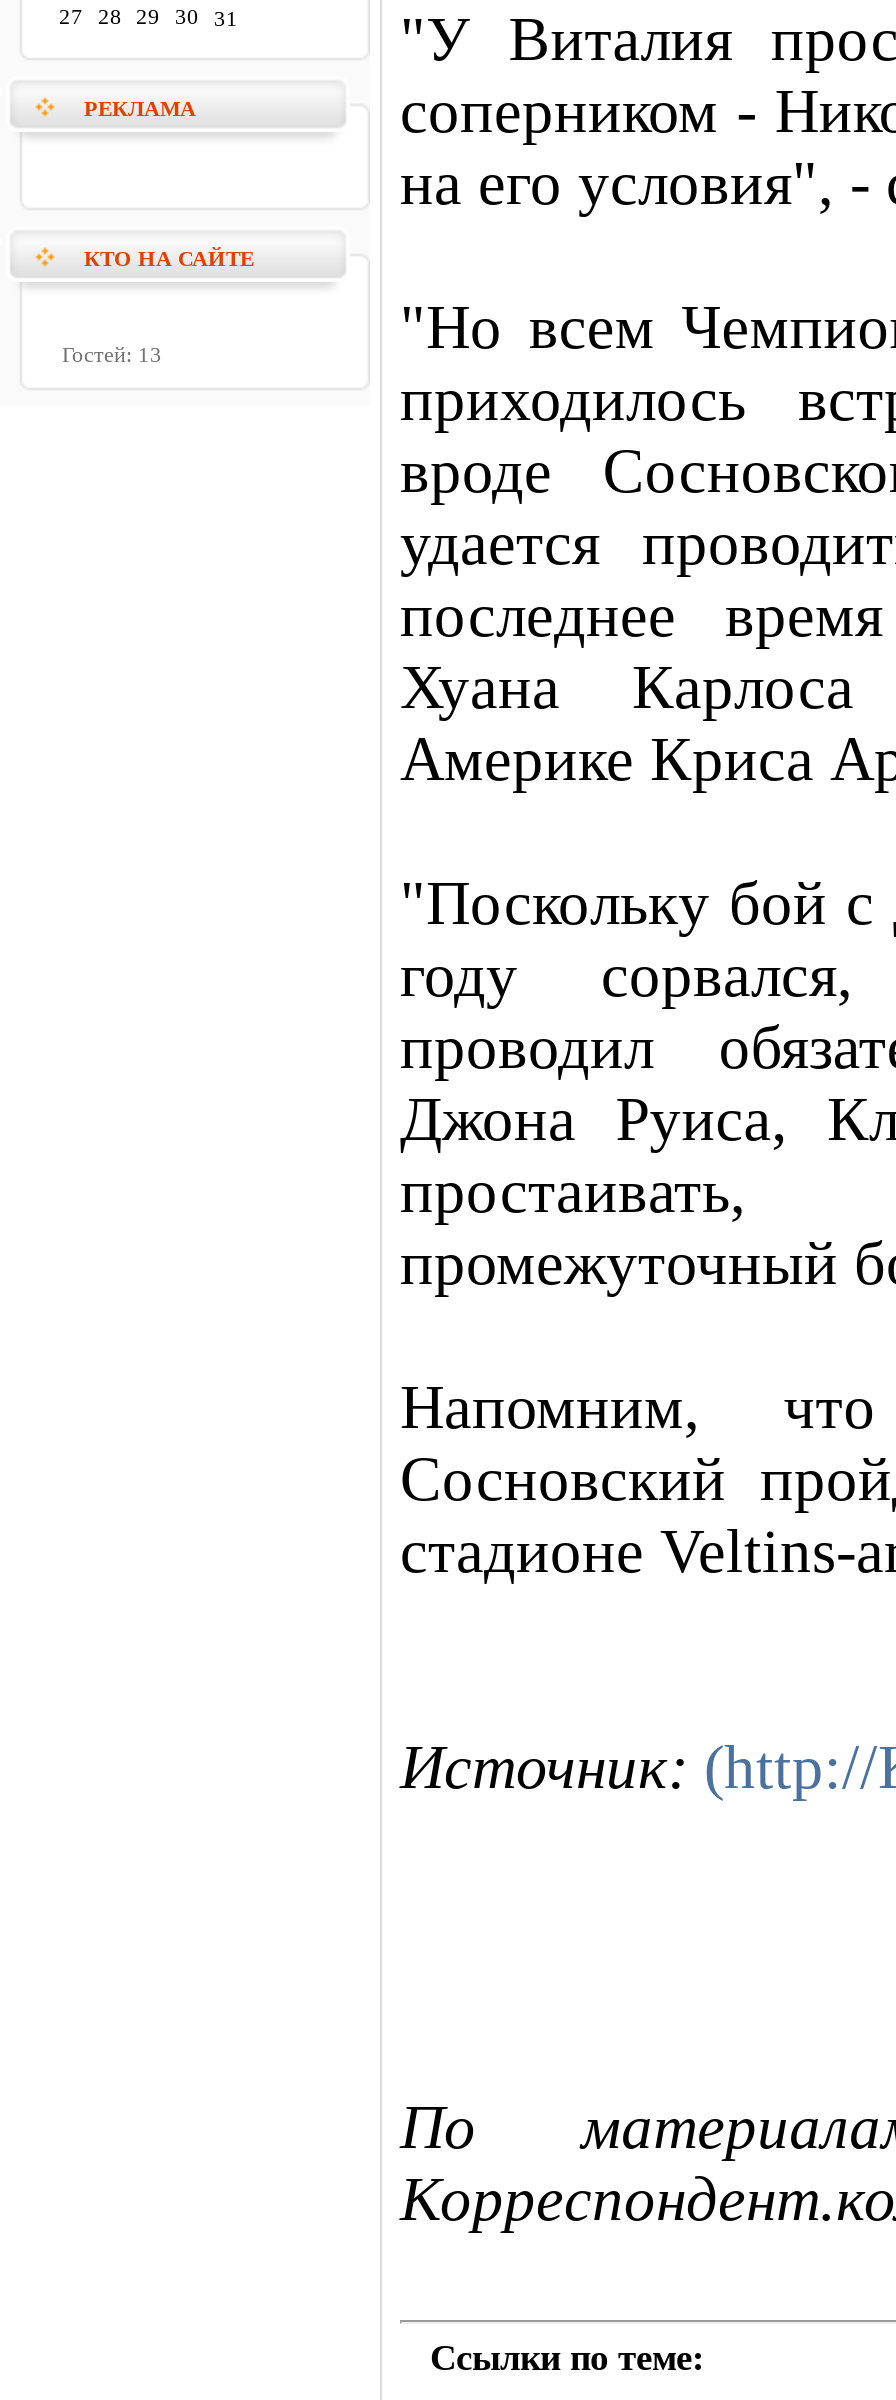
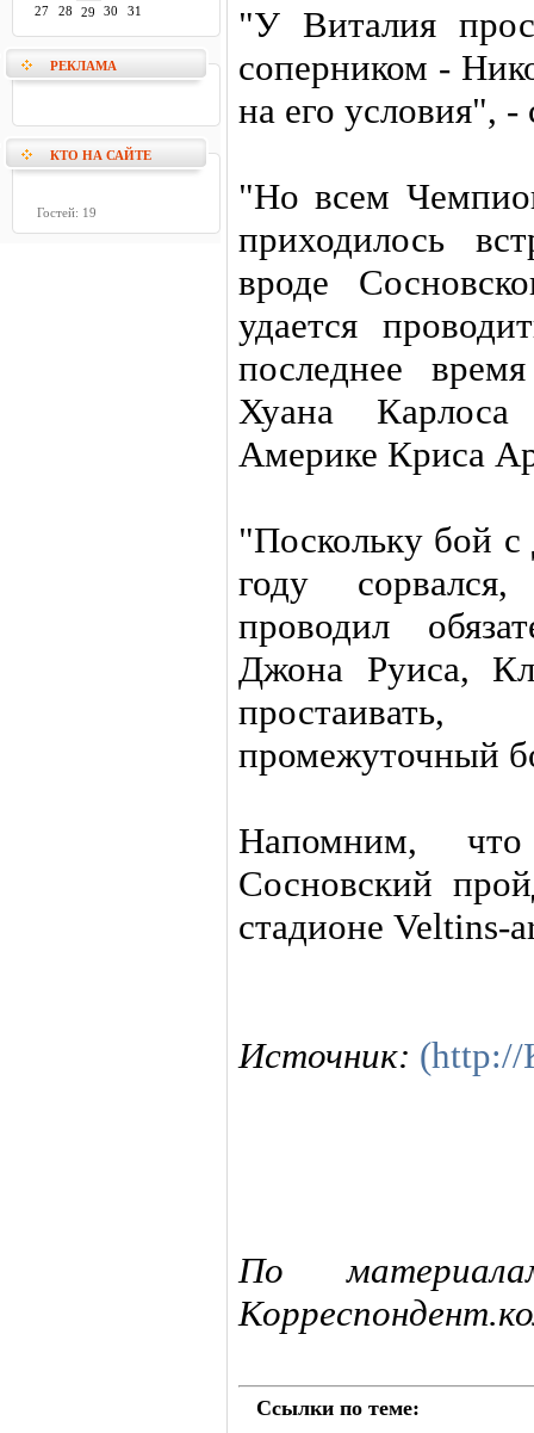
- Гостей: 13
+ Гостей: 19
